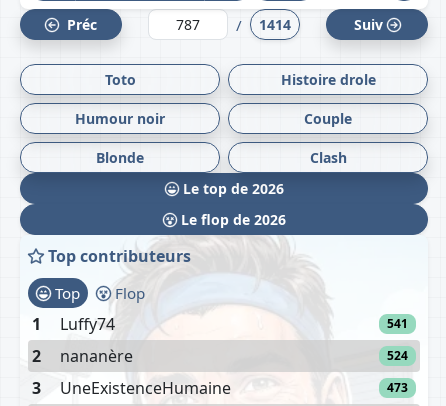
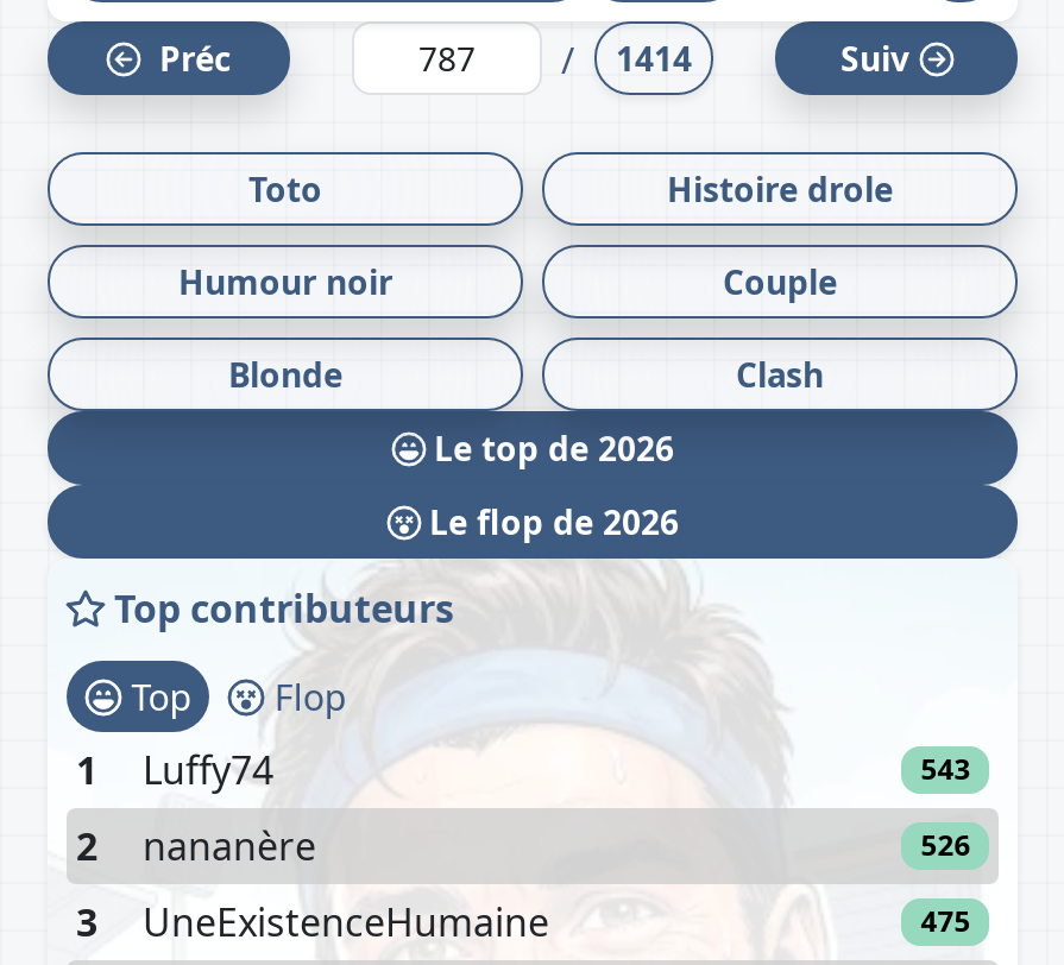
- 541
+ 543

- 524
+ 526

- 473
+ 475
